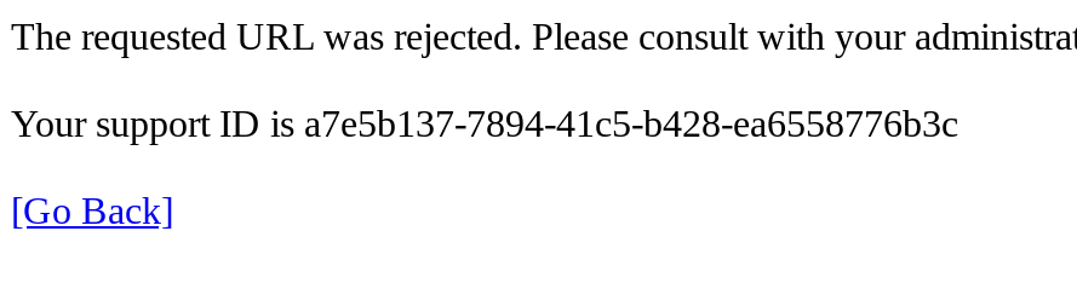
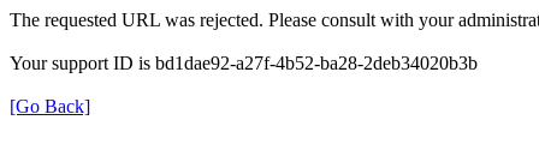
- Your support ID is a7e5b137-7894-41c5-b428-ea6558776b3c
+ Your support ID is bd1dae92-a27f-4b52-ba28-2deb34020b3b
